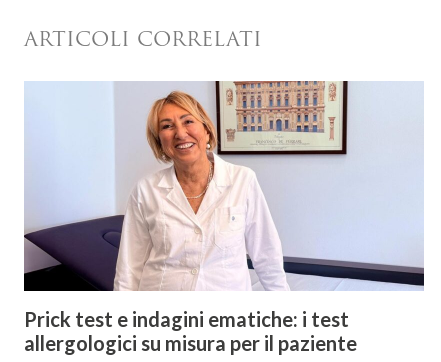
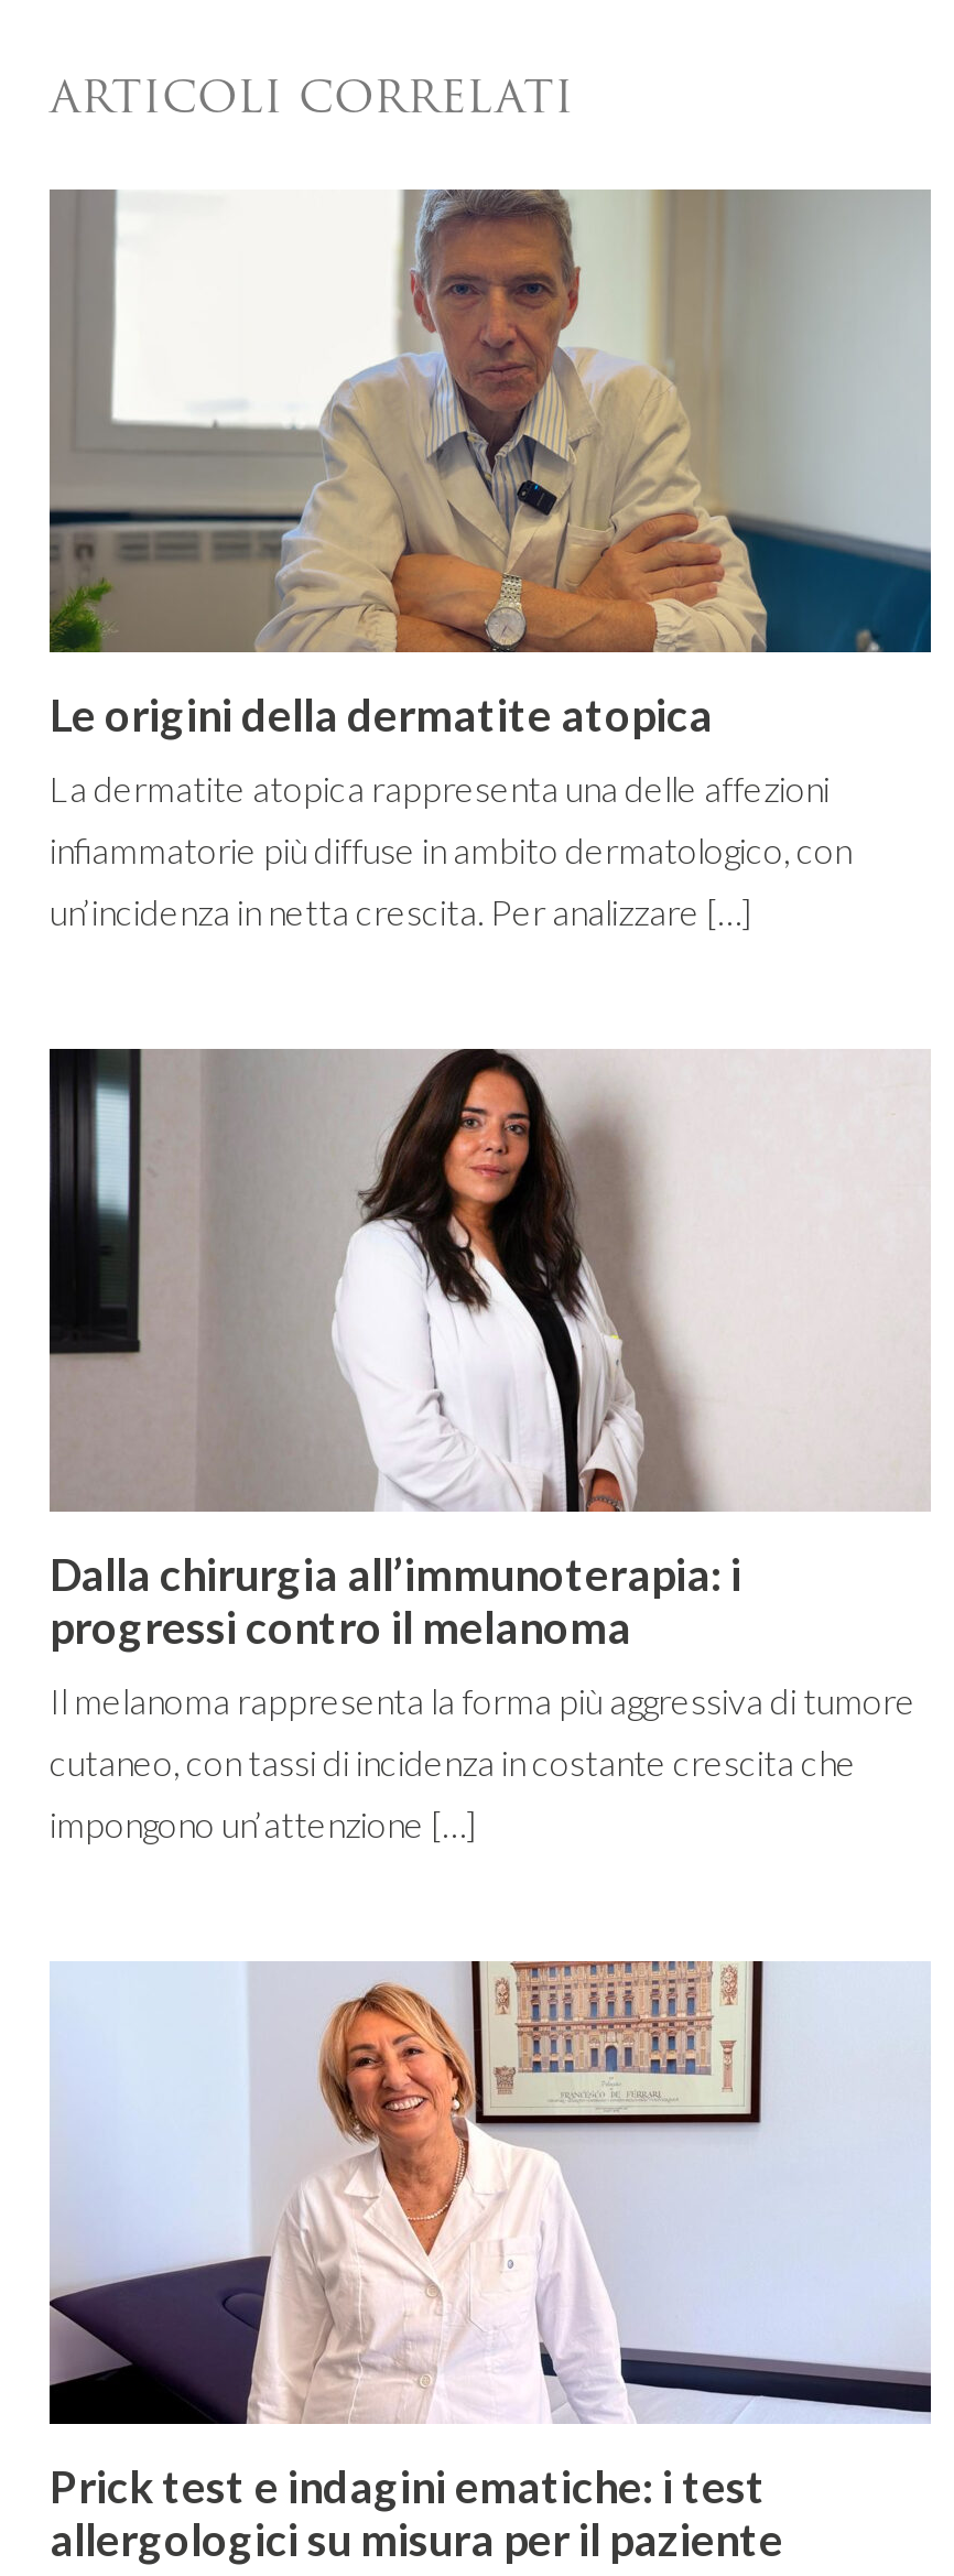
+ [image]
+ Le origini della dermatite atopica
+ La dermatite atopica rappresenta una delle affezioni
+ infiammatorie più diffuse in ambito dermatologico, con
+ un’incidenza in netta crescita. Per analizzare […]

+ [image]
+ Dalla chirurgia all’immunoterapia: i
+ progressi contro il melanoma
+ Il melanoma rappresenta la forma più aggressiva di tumore
+ cutaneo, con tassi di incidenza in costante crescita che
+ impongono un’attenzione […]
